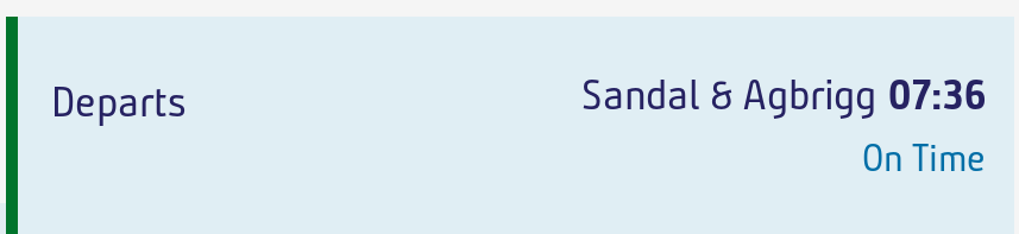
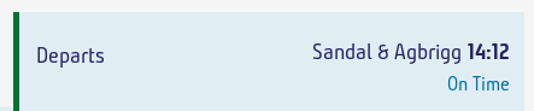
- Sandal & Agbrigg 07:36
+ Sandal & Agbrigg 14:12
